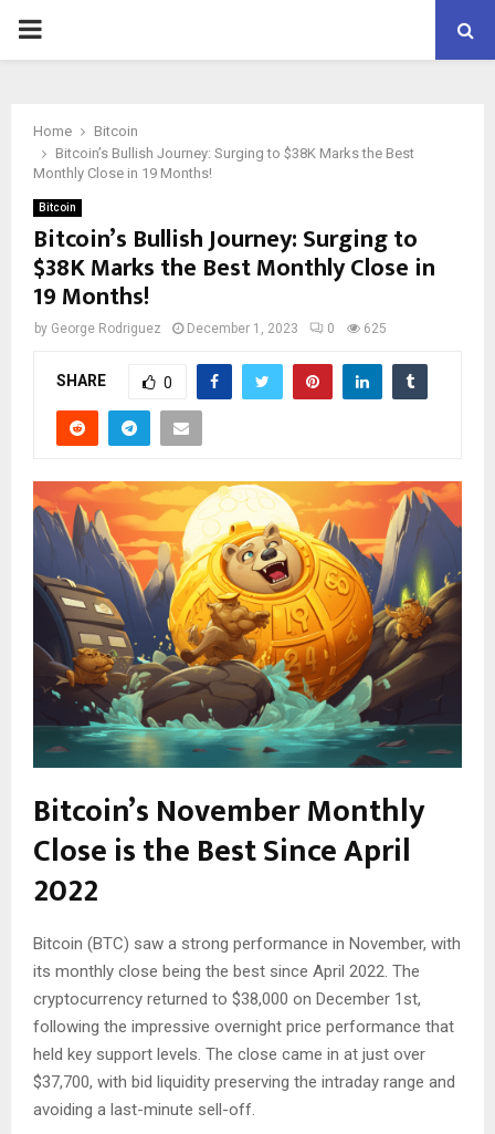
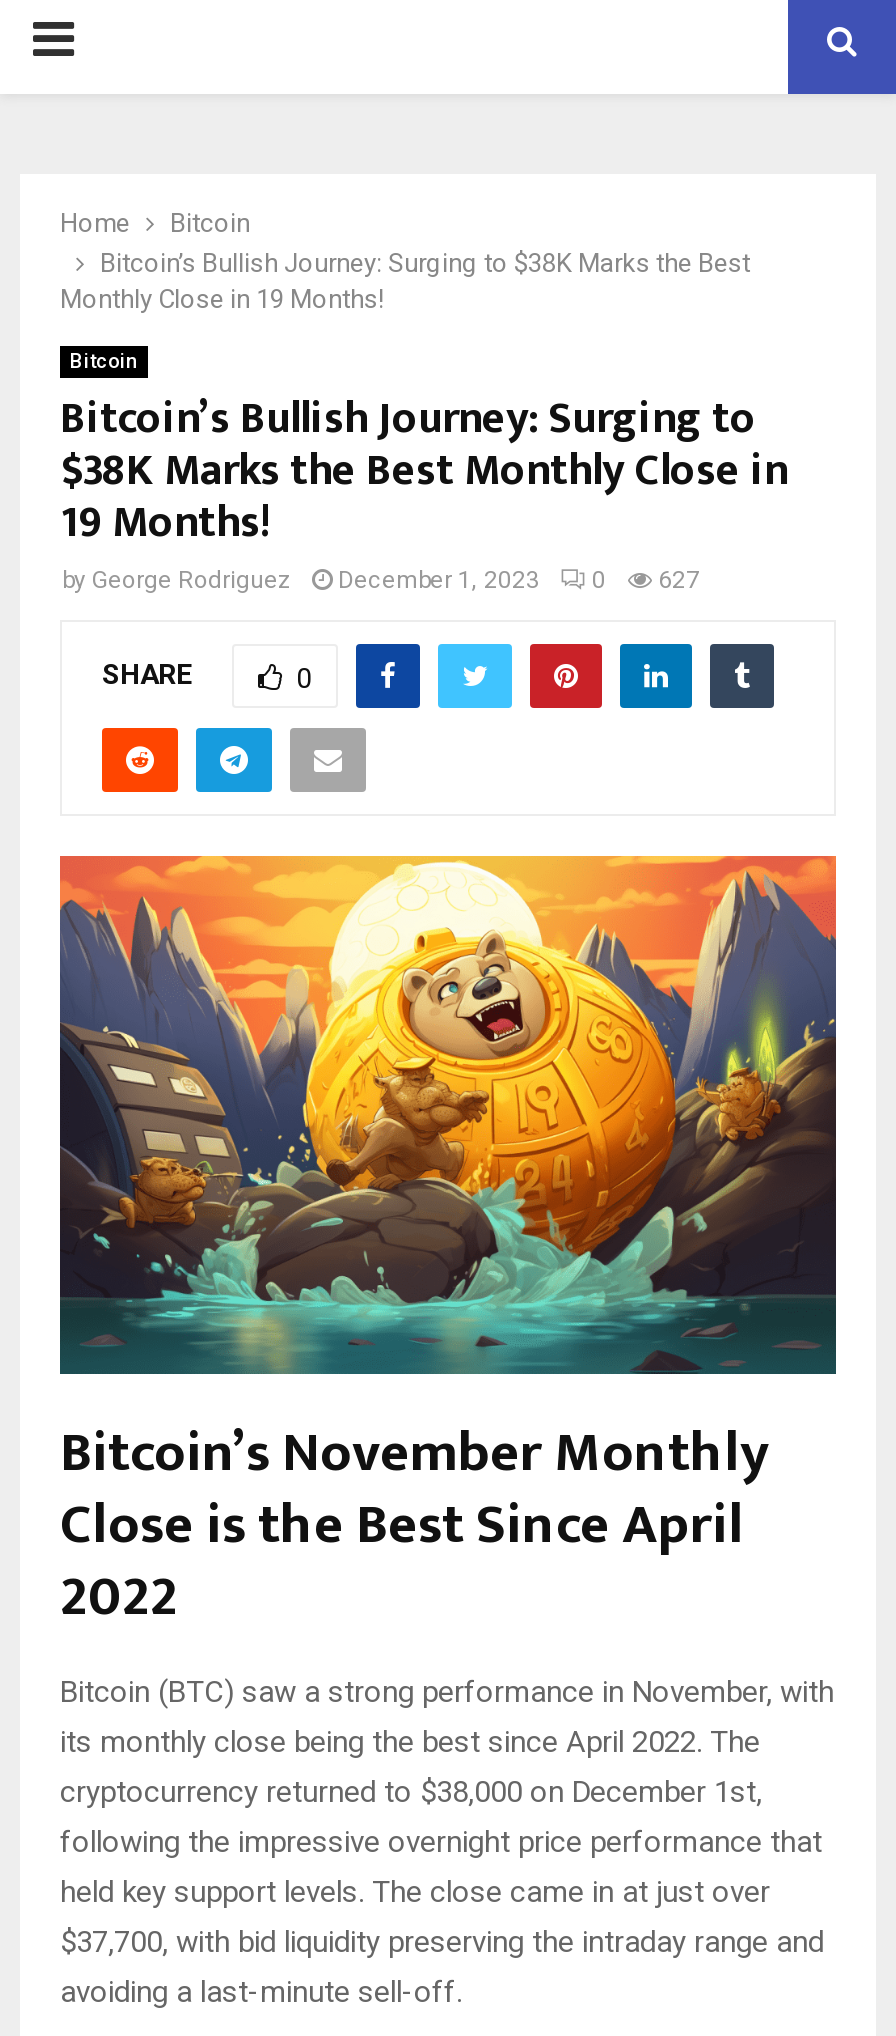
- by George Rodriguez December 1, 2023 0 625
+ by George Rodriguez December 1, 2023 0 627
